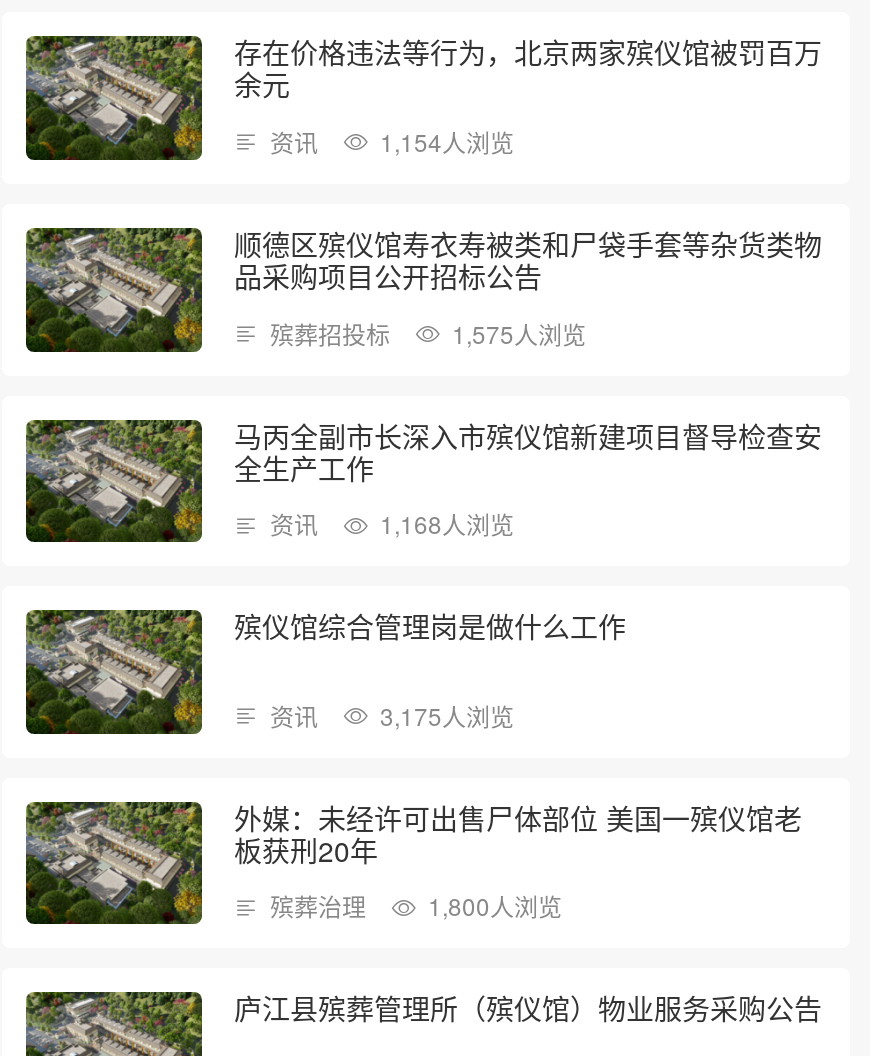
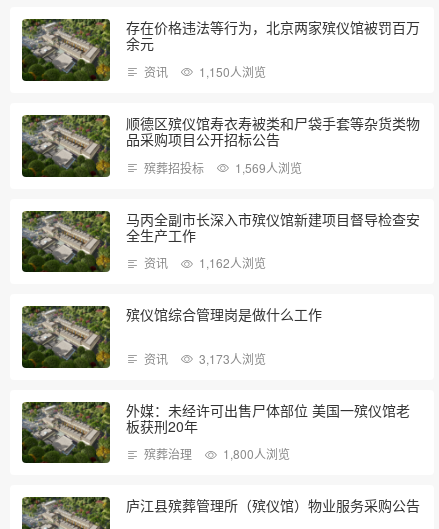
- 资讯 1,154人浏览
+ 资讯 1,150人浏览

- 殡葬招投标 1,575人浏览
+ 殡葬招投标 1,569人浏览

- 资讯 1,168人浏览
+ 资讯 1,162人浏览

- 资讯 3,175人浏览
+ 资讯 3,173人浏览
